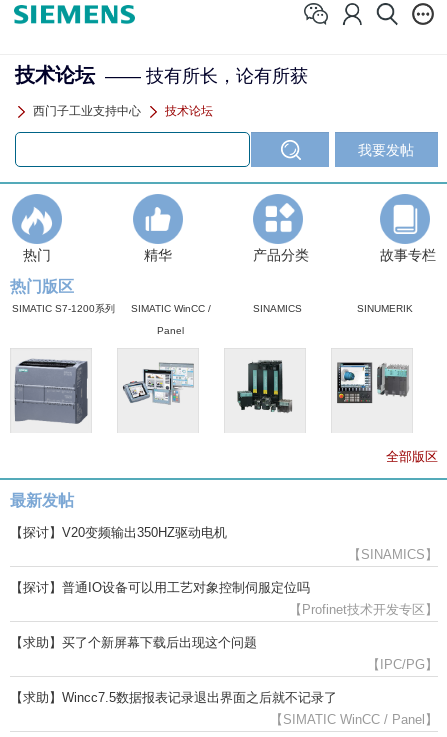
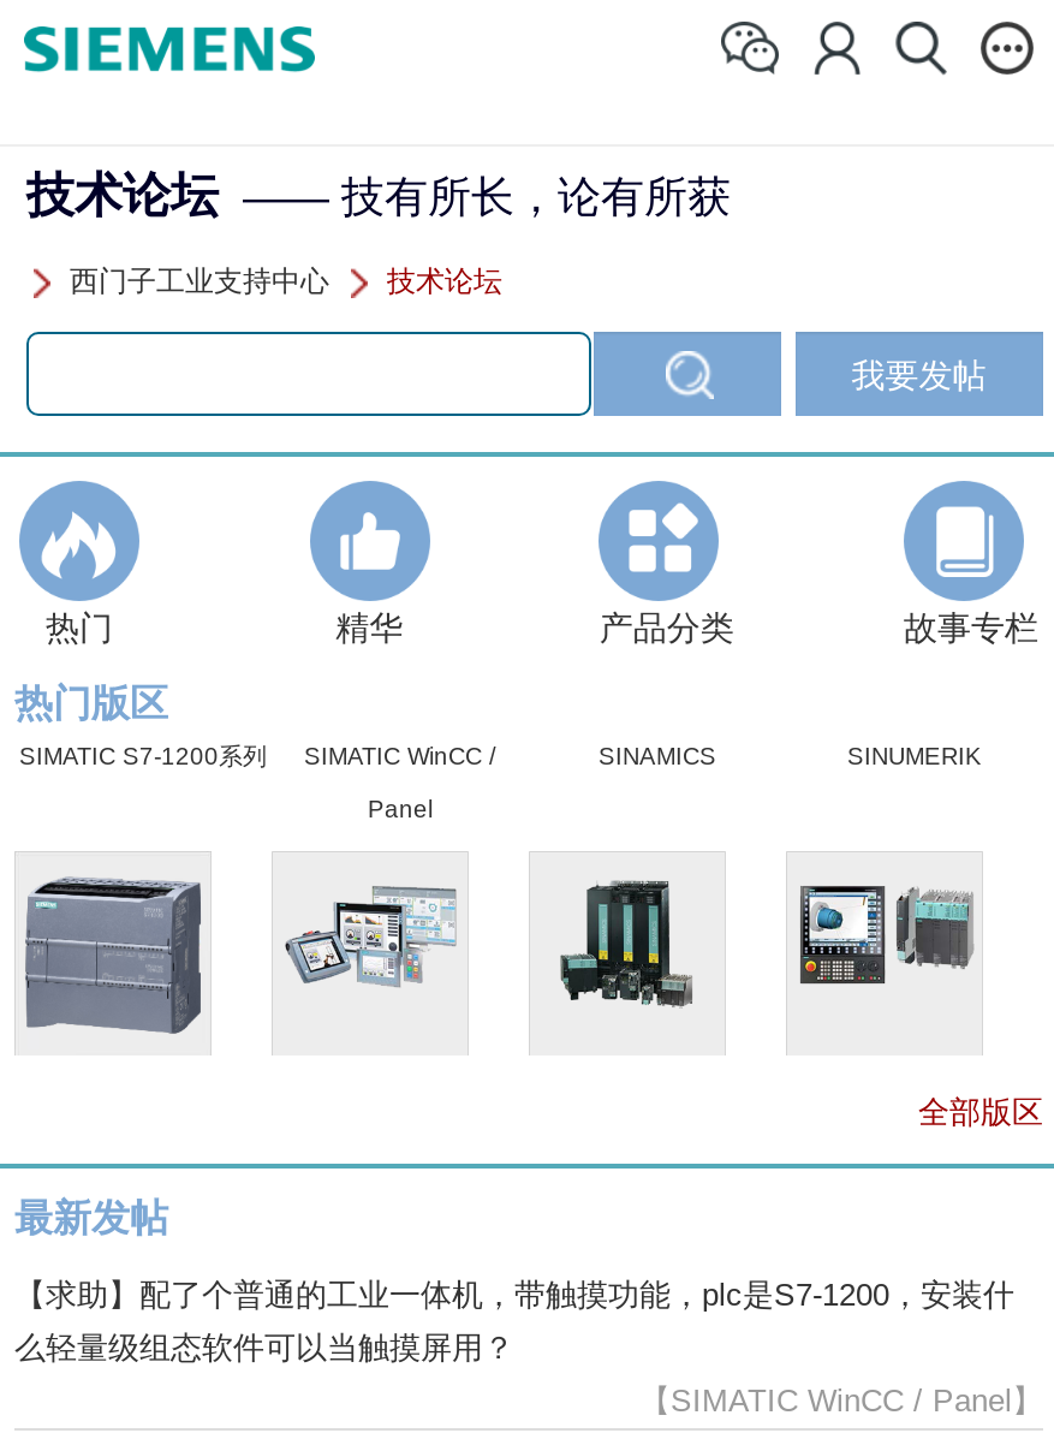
- 【探讨】V20变频输出350HZ驱动电机
- 【SINAMICS】
- 【探讨】普通IO设备可以用工艺对象控制伺服定位吗
- 【Profinet技术开发专区】
- 【求助】买了个新屏幕下载后出现这个问题
- 【IPC/PG】
- 【求助】Wincc7.5数据报表记录退出界面之后就不记录了
+ 【求助】配了个普通的工业一体机，带触摸功能，plc是S7-1200，安装什
+ 么轻量级组态软件可以当触摸屏用？
